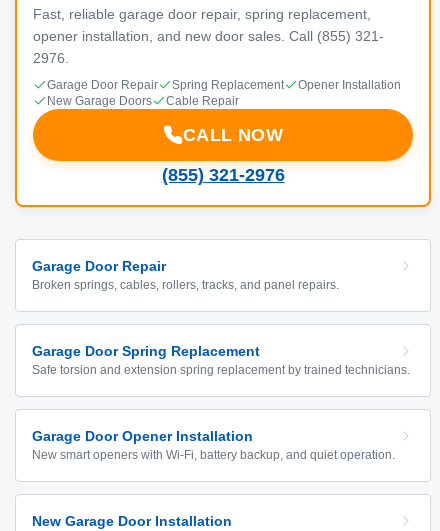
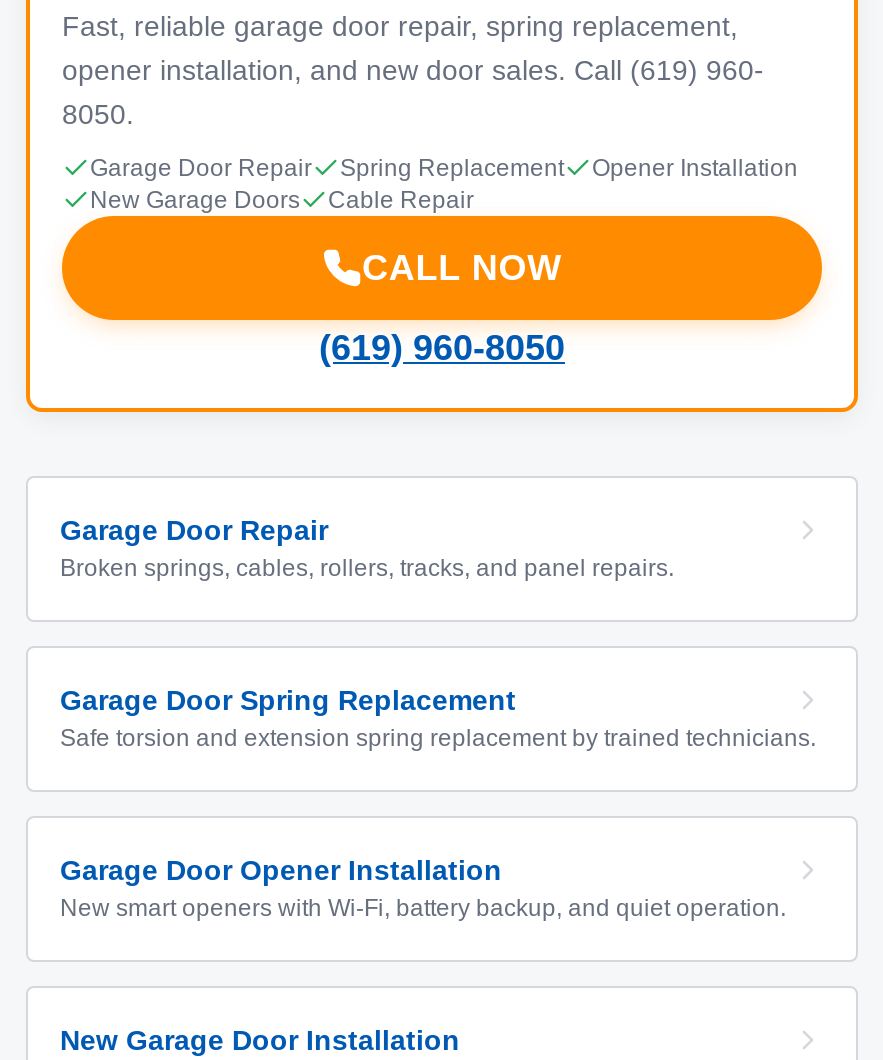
- opener installation, and new door sales. Call (855) 321-
+ opener installation, and new door sales. Call (619) 960-

- 2976.
+ 8050.

- (855) 321-2976
+ (619) 960-8050
